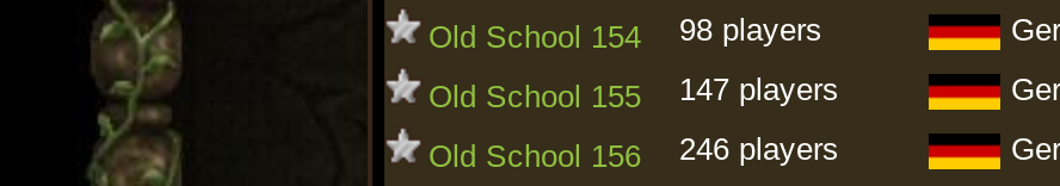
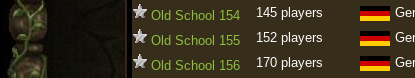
- Old School 154 98 players
+ Old School 154 145 players

- Old School 155 147 players
+ Old School 155 152 players

- Old School 156 246 players
+ Old School 156 170 players
